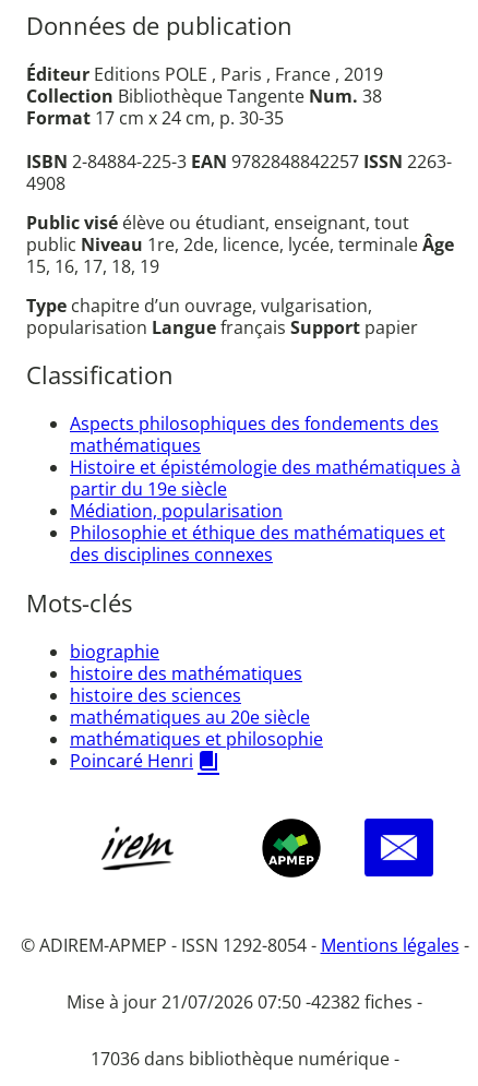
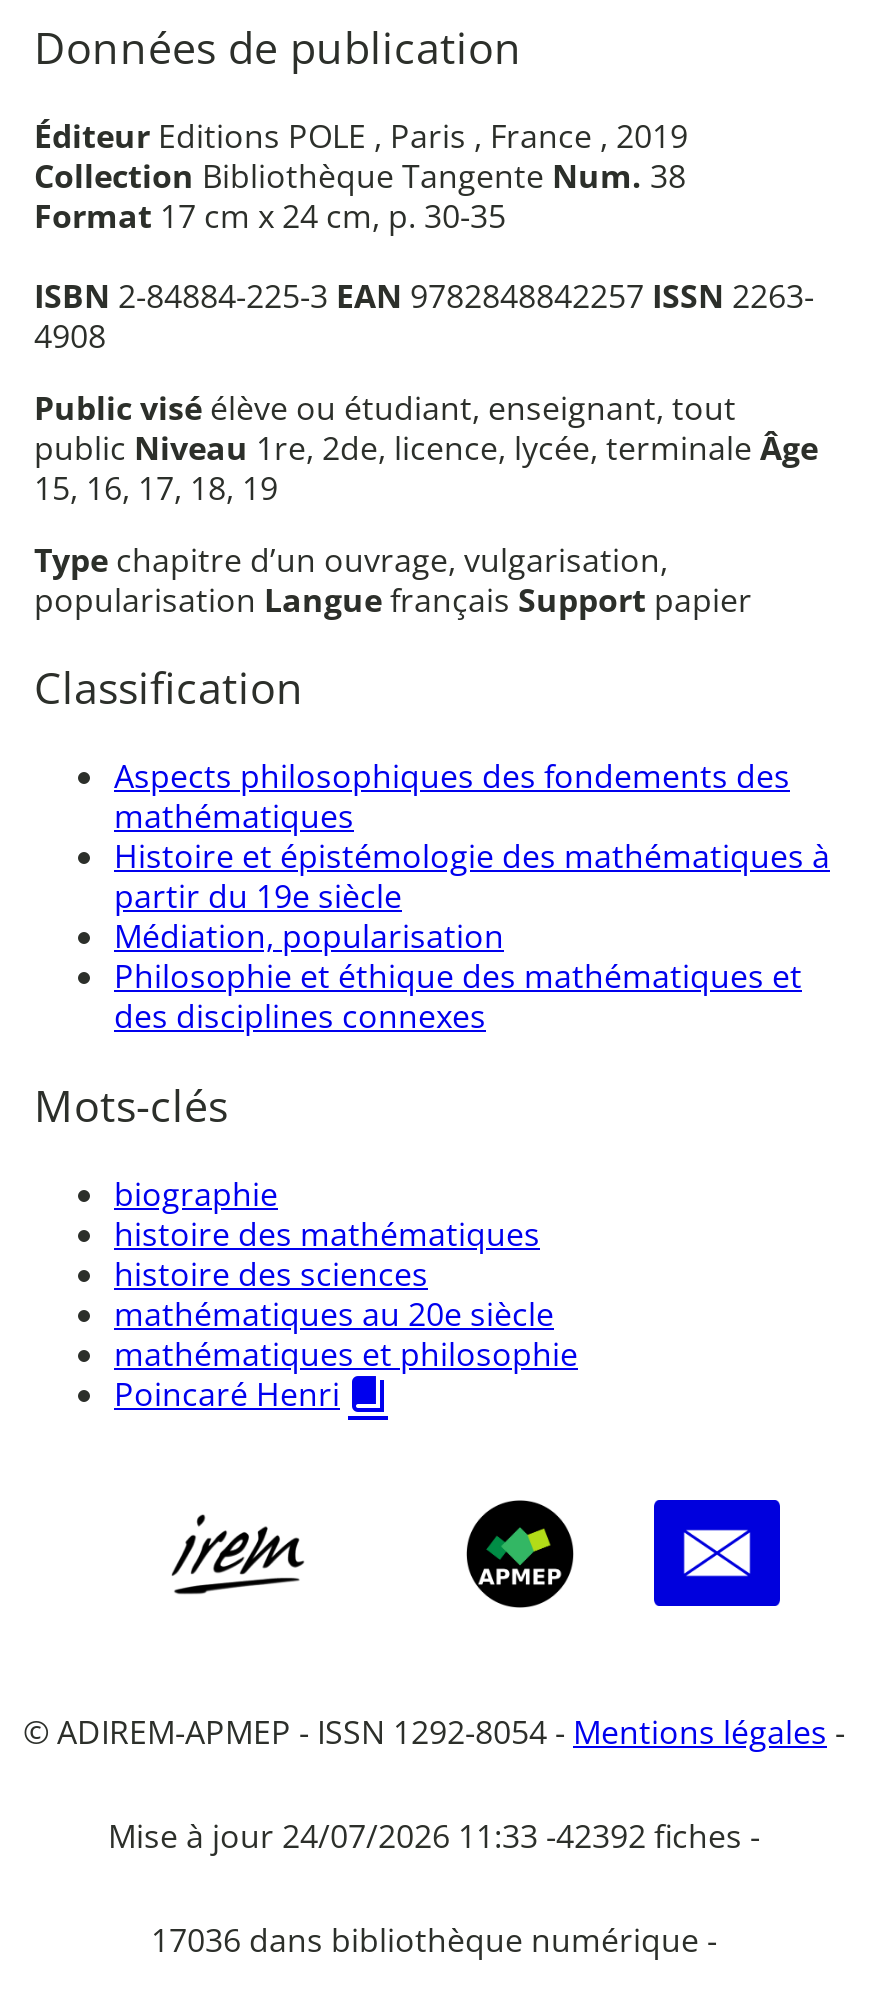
- Mise à jour 21/07/2026 07:50 - 42382 fiches -
+ Mise à jour 24/07/2026 11:33 - 42392 fiches -
